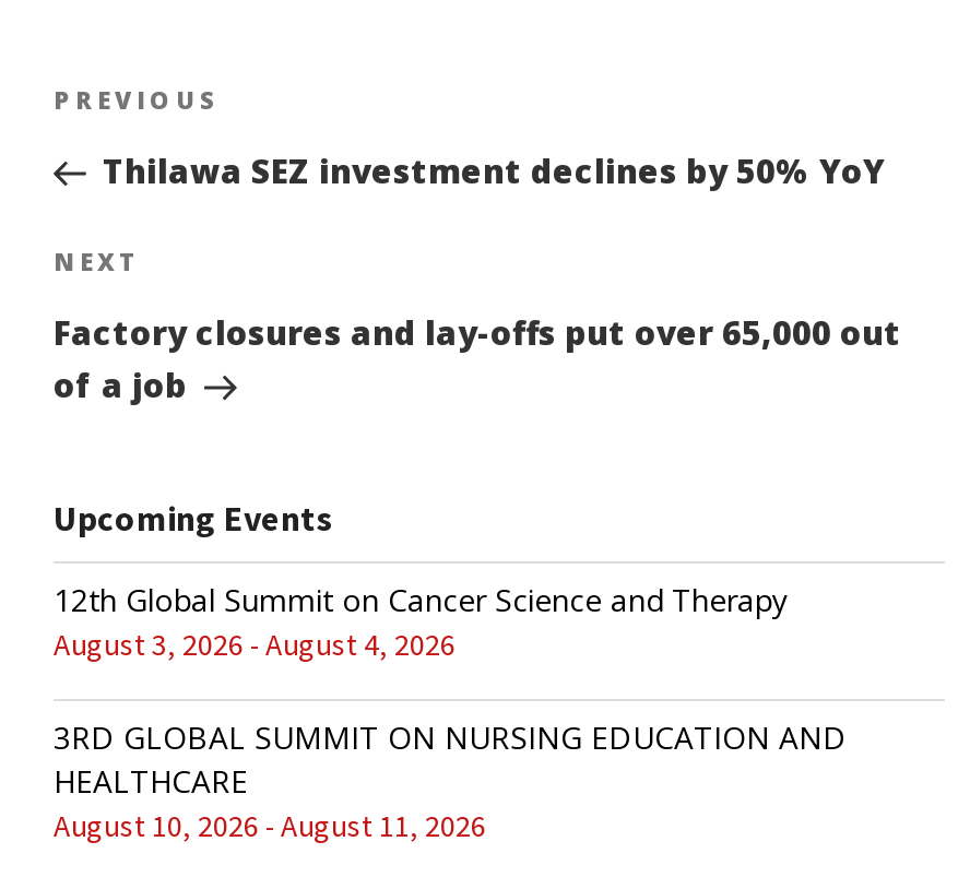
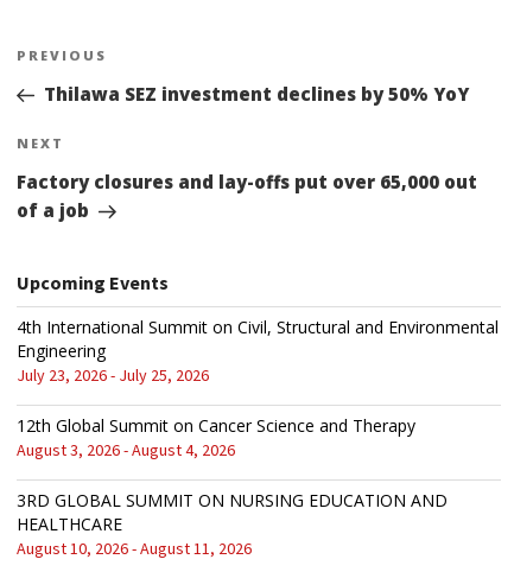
+ 4th International Summit on Civil, Structural and Environmental
+ Engineering
+ July 23, 2026 - July 25, 2026
